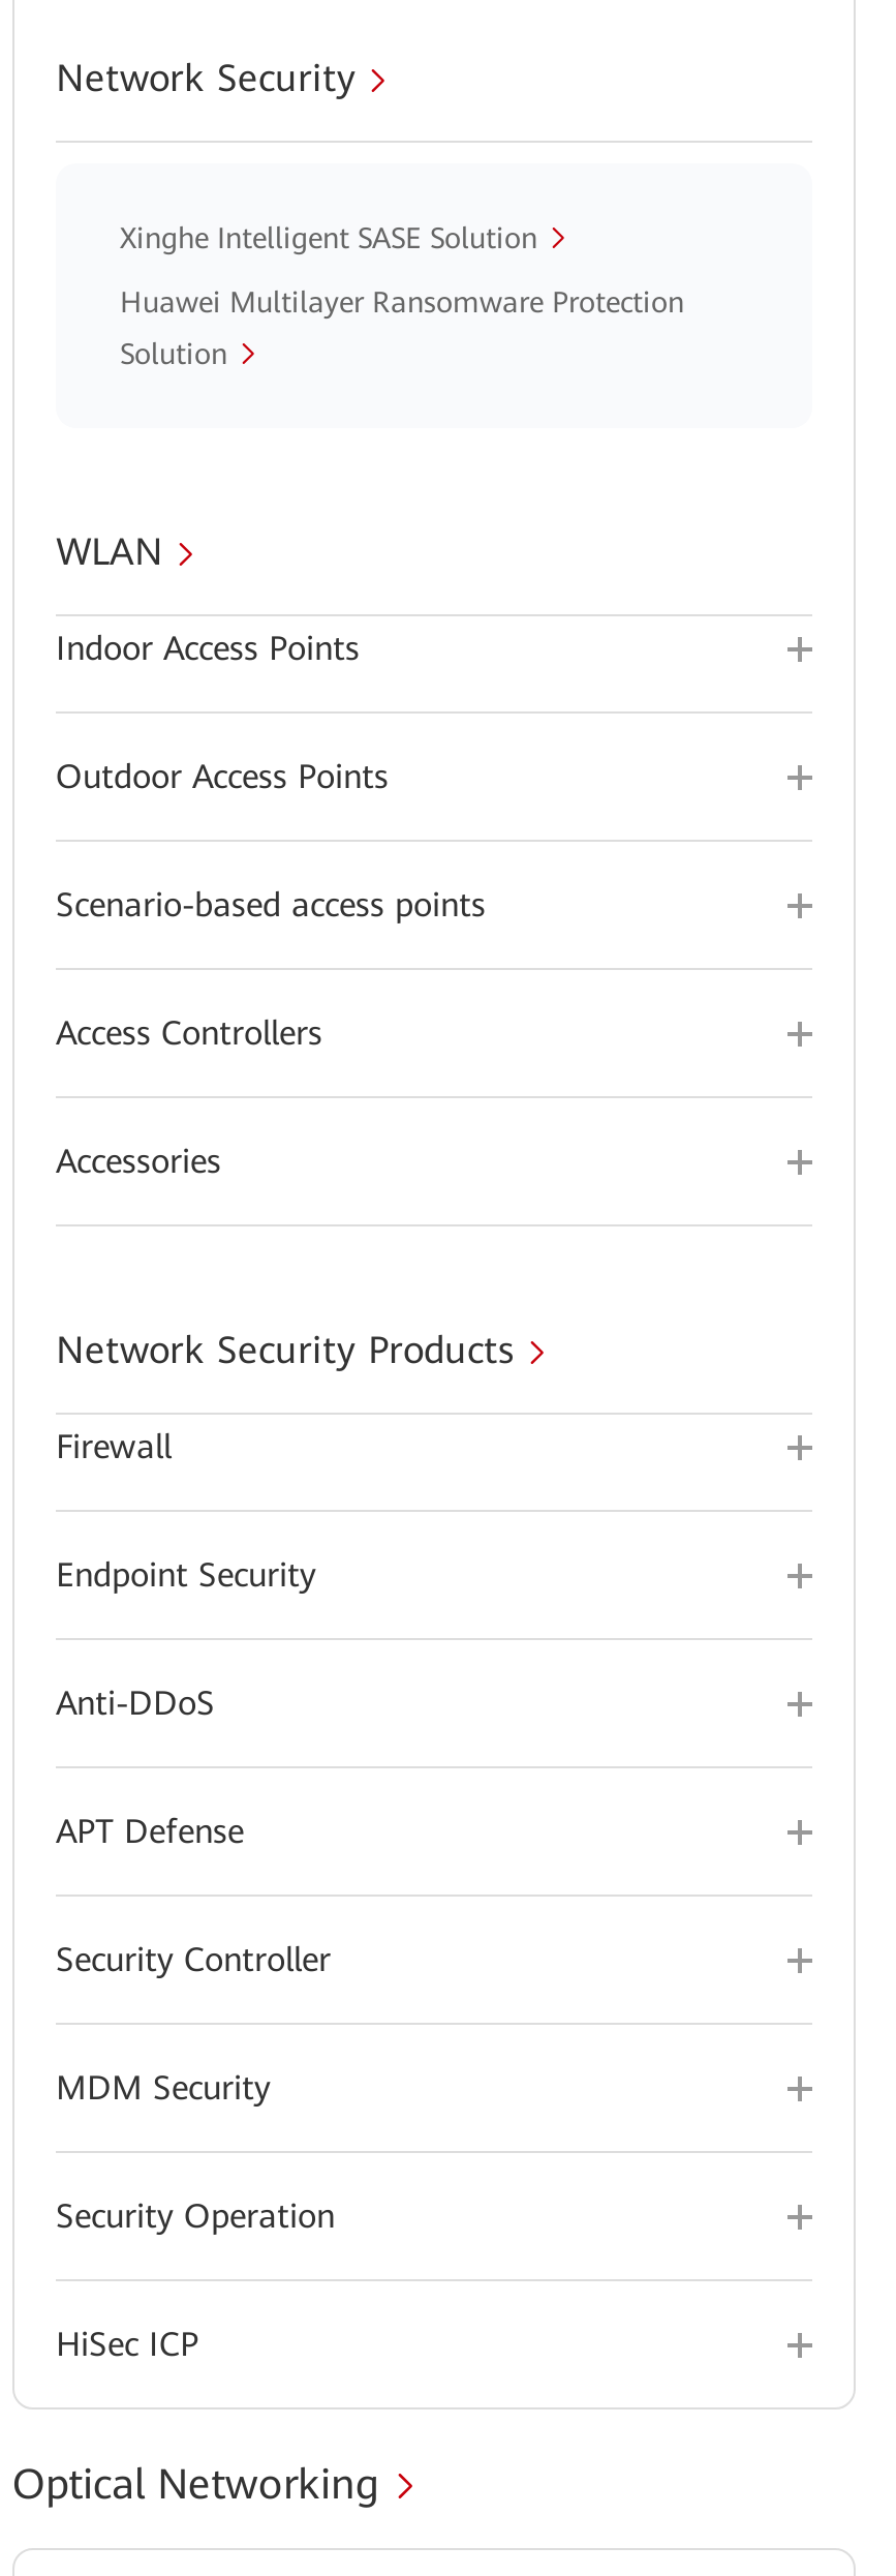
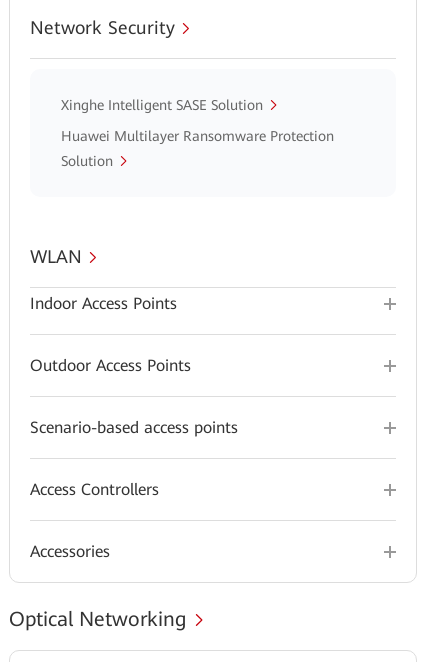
- Network Security Products
- Firewall
- Endpoint Security
- Anti-DDoS
- APT Defense
- Security Controller
- MDM Security
- Security Operation
- HiSec ICP
